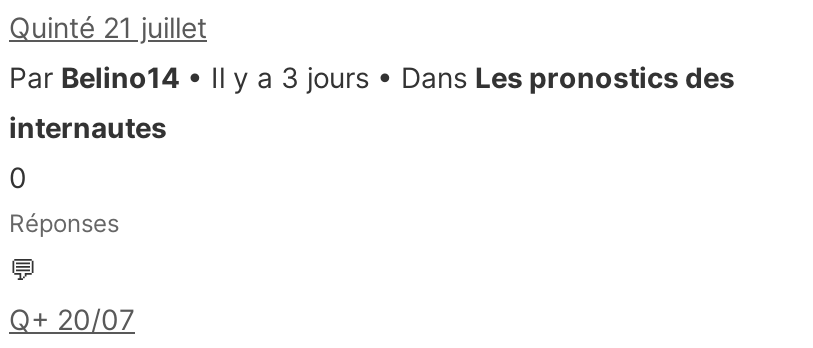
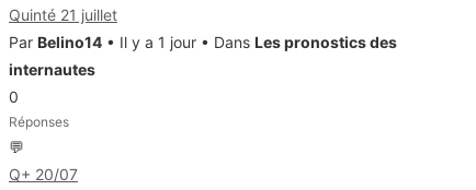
- Par Belino14 • Il y a 3 jours • Dans Les pronostics des
+ Par Belino14 • Il y a 1 jour • Dans Les pronostics des
